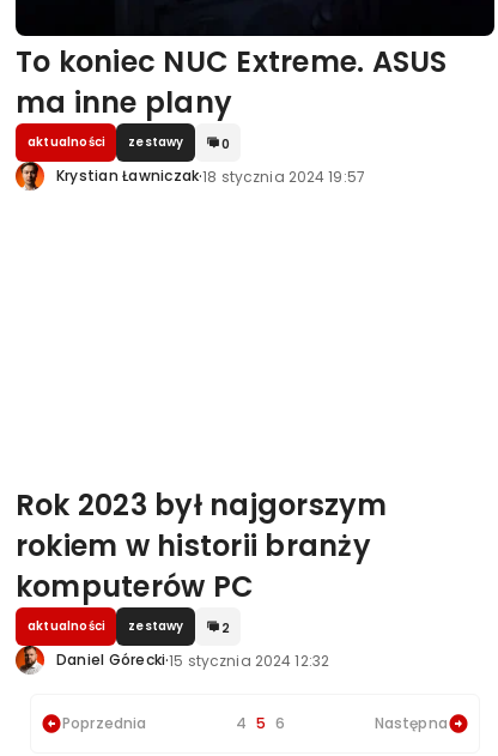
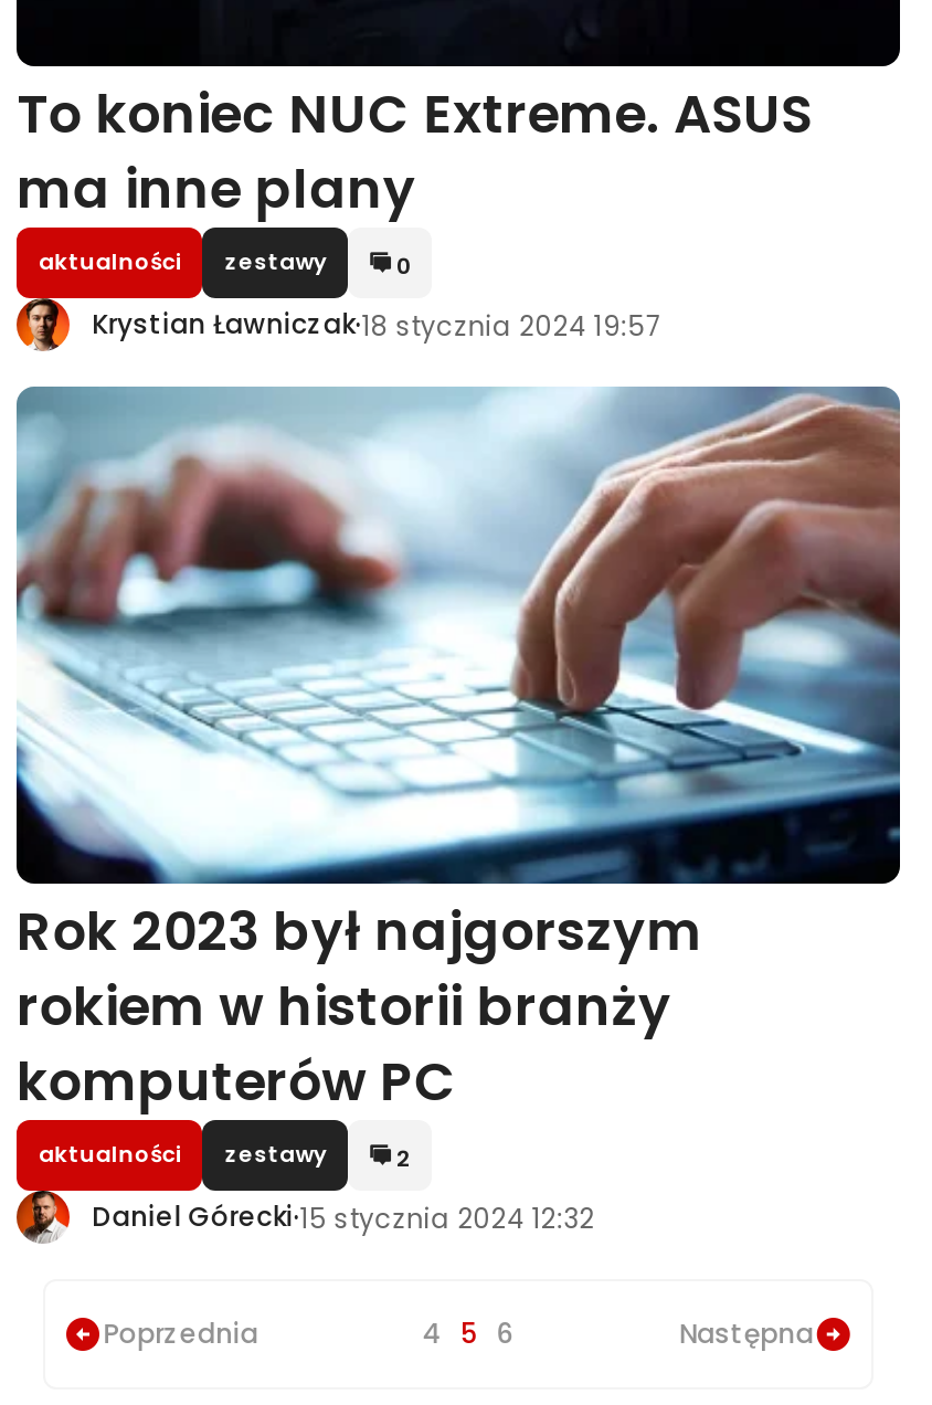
+ [image]
